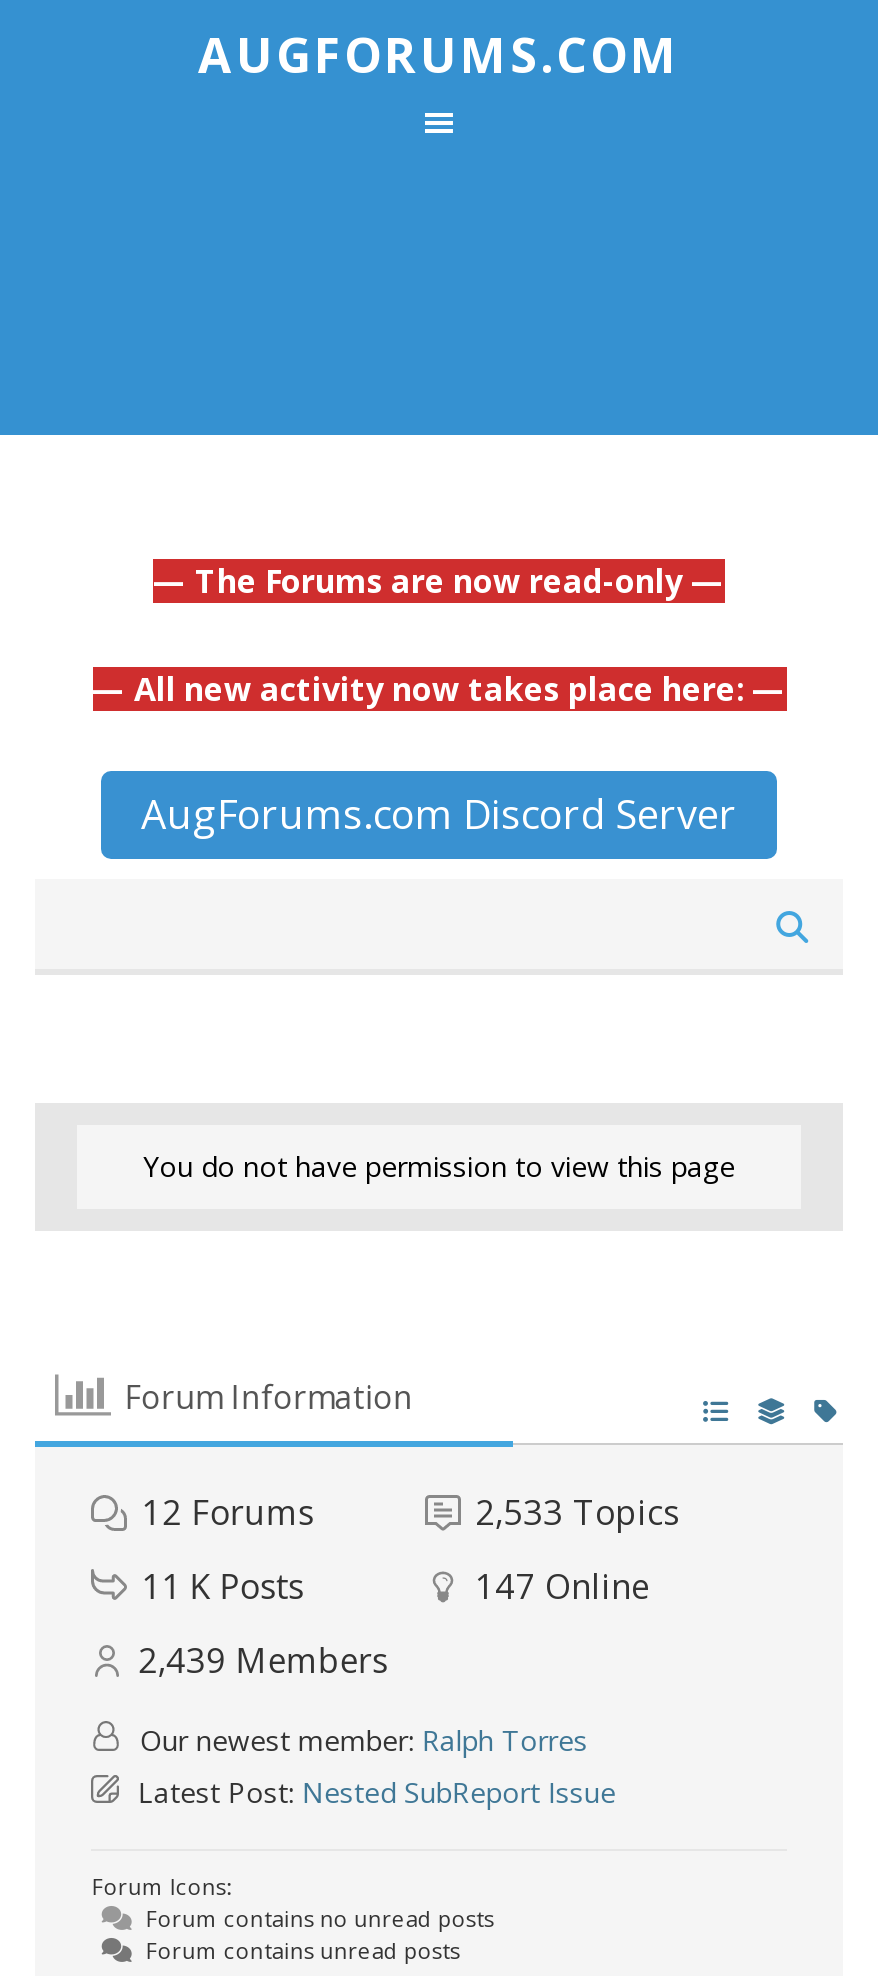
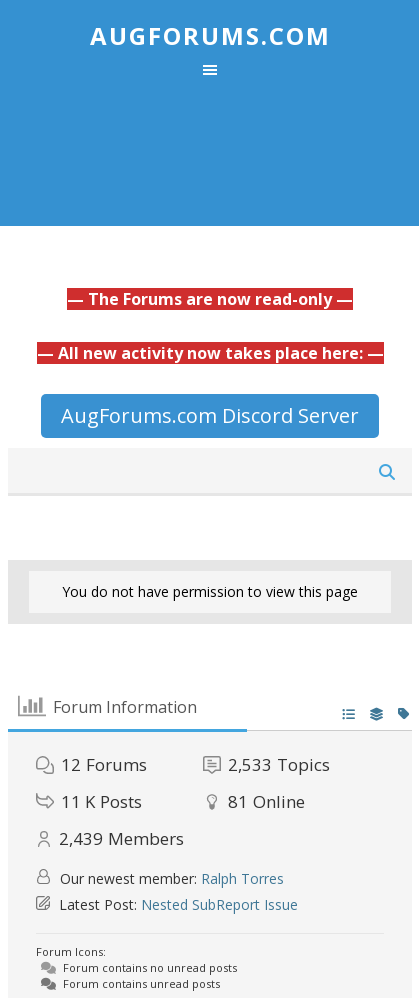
- 147 Online
+ 81 Online
